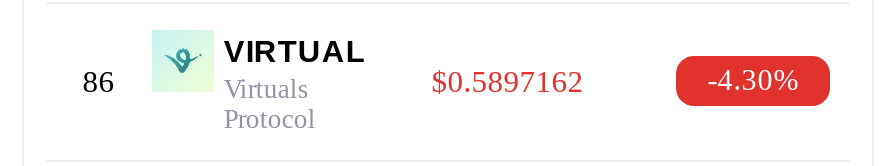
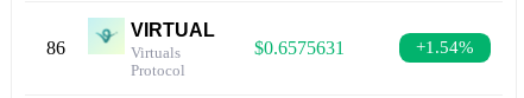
- $0.5897162
+ $0.6575631

- -4.30%
+ +1.54%
